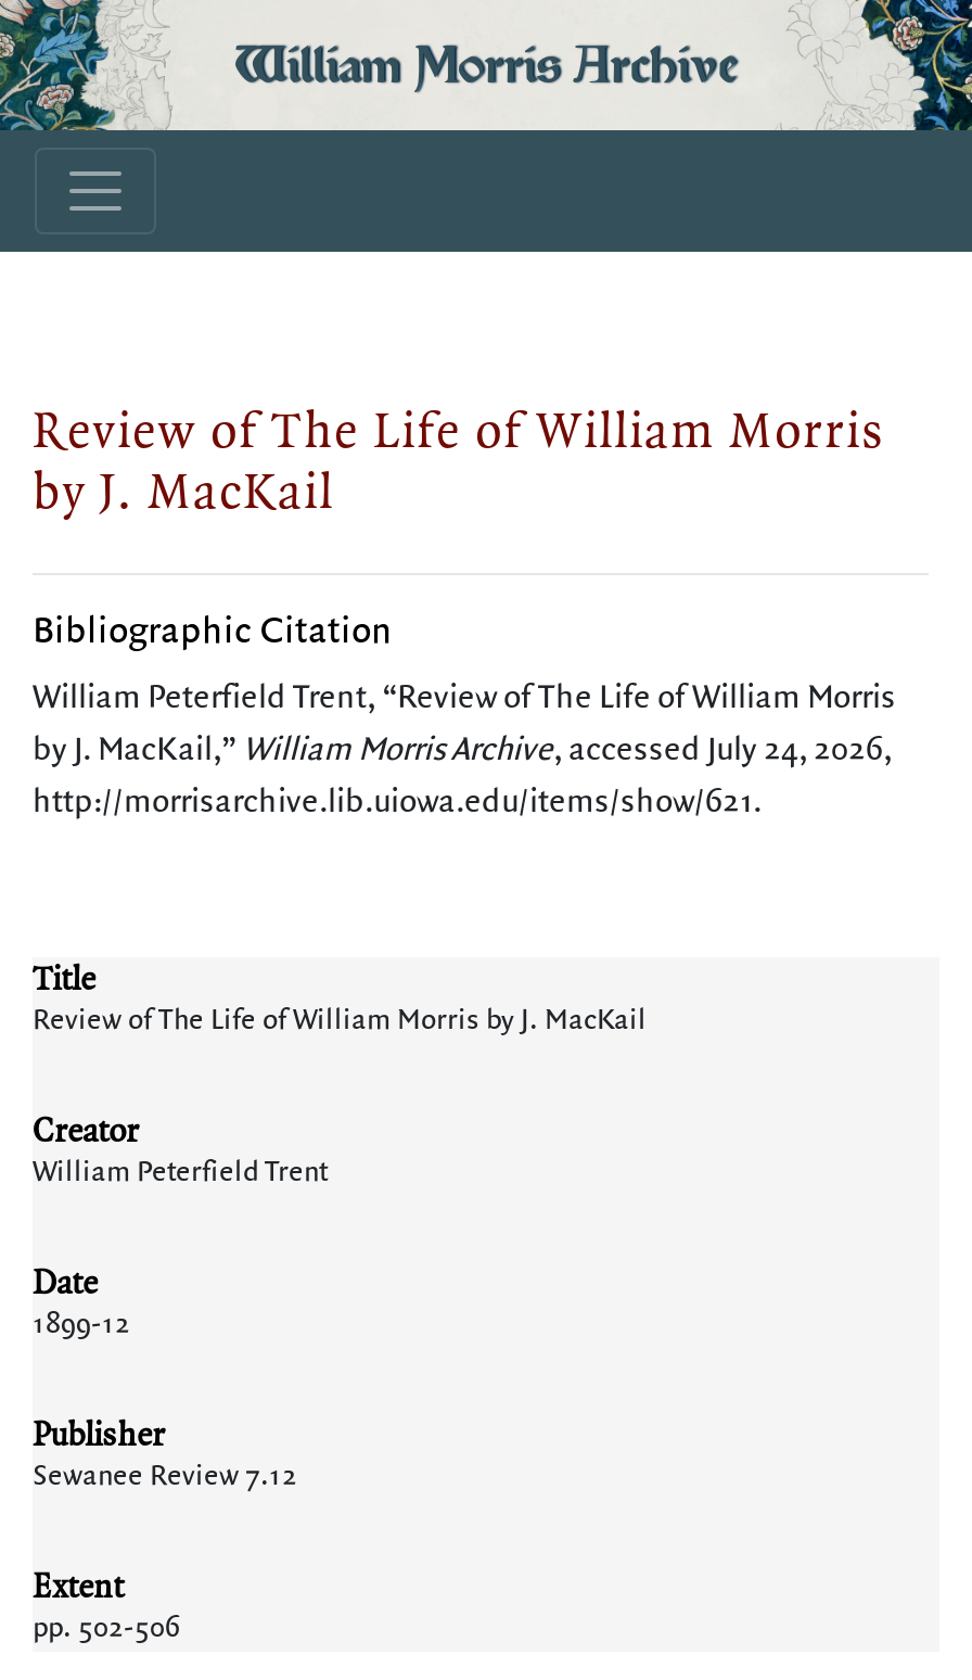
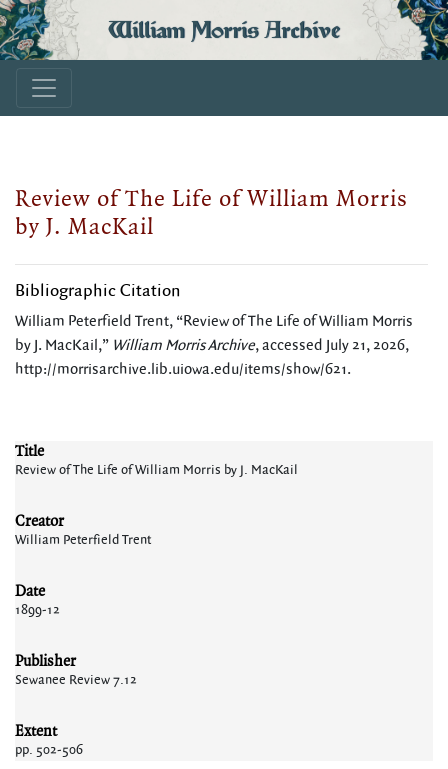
- by J. MacKail,” William Morris Archive, accessed July 24, 2026,
+ by J. MacKail,” William Morris Archive, accessed July 21, 2026,
